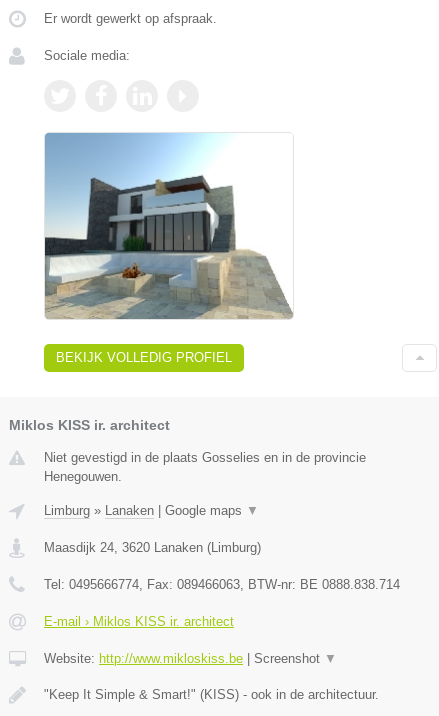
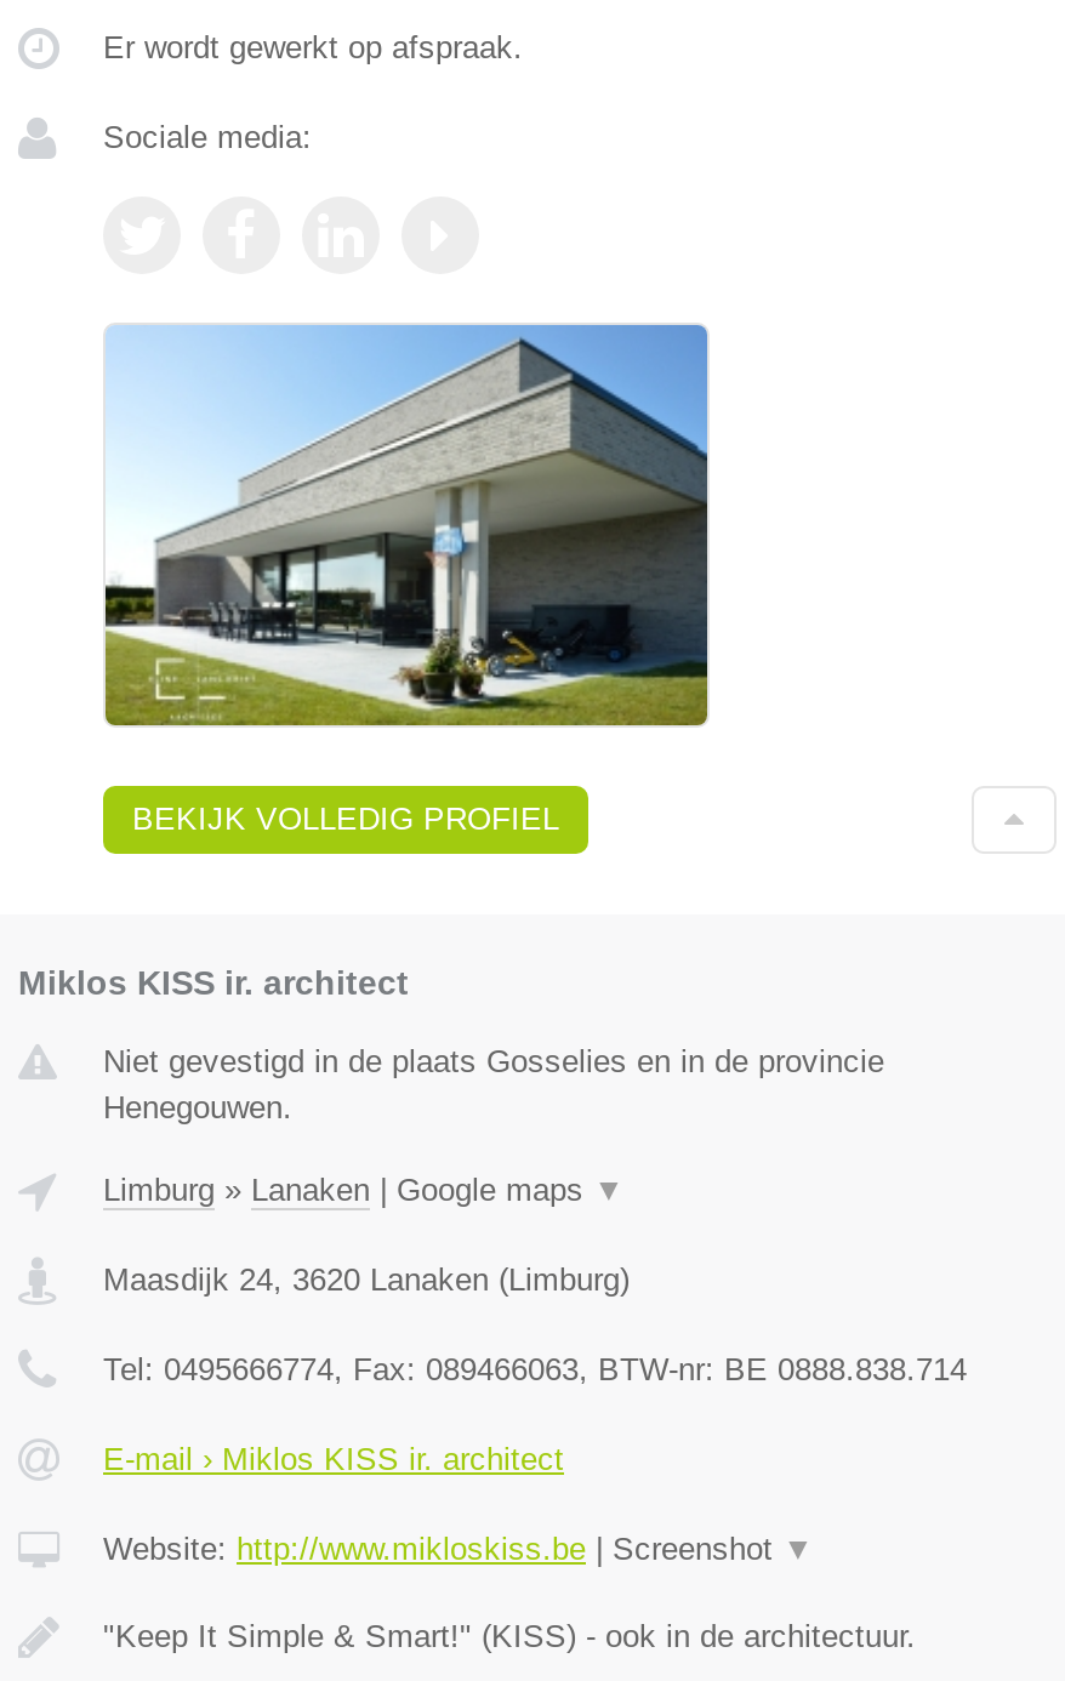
- [image]
+ [image]
